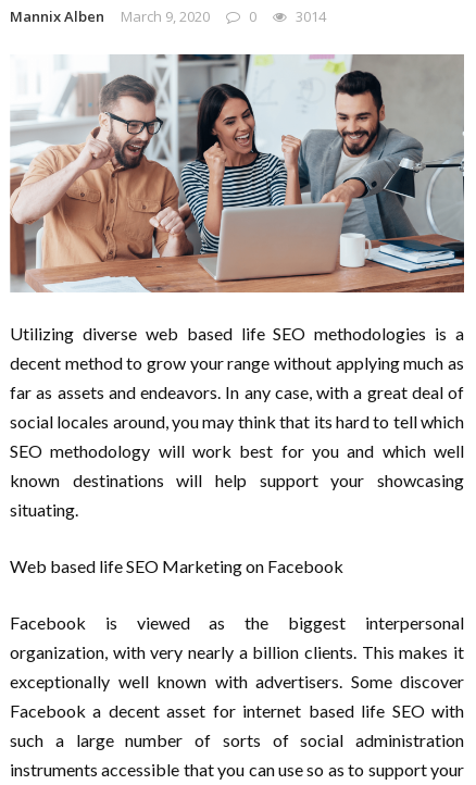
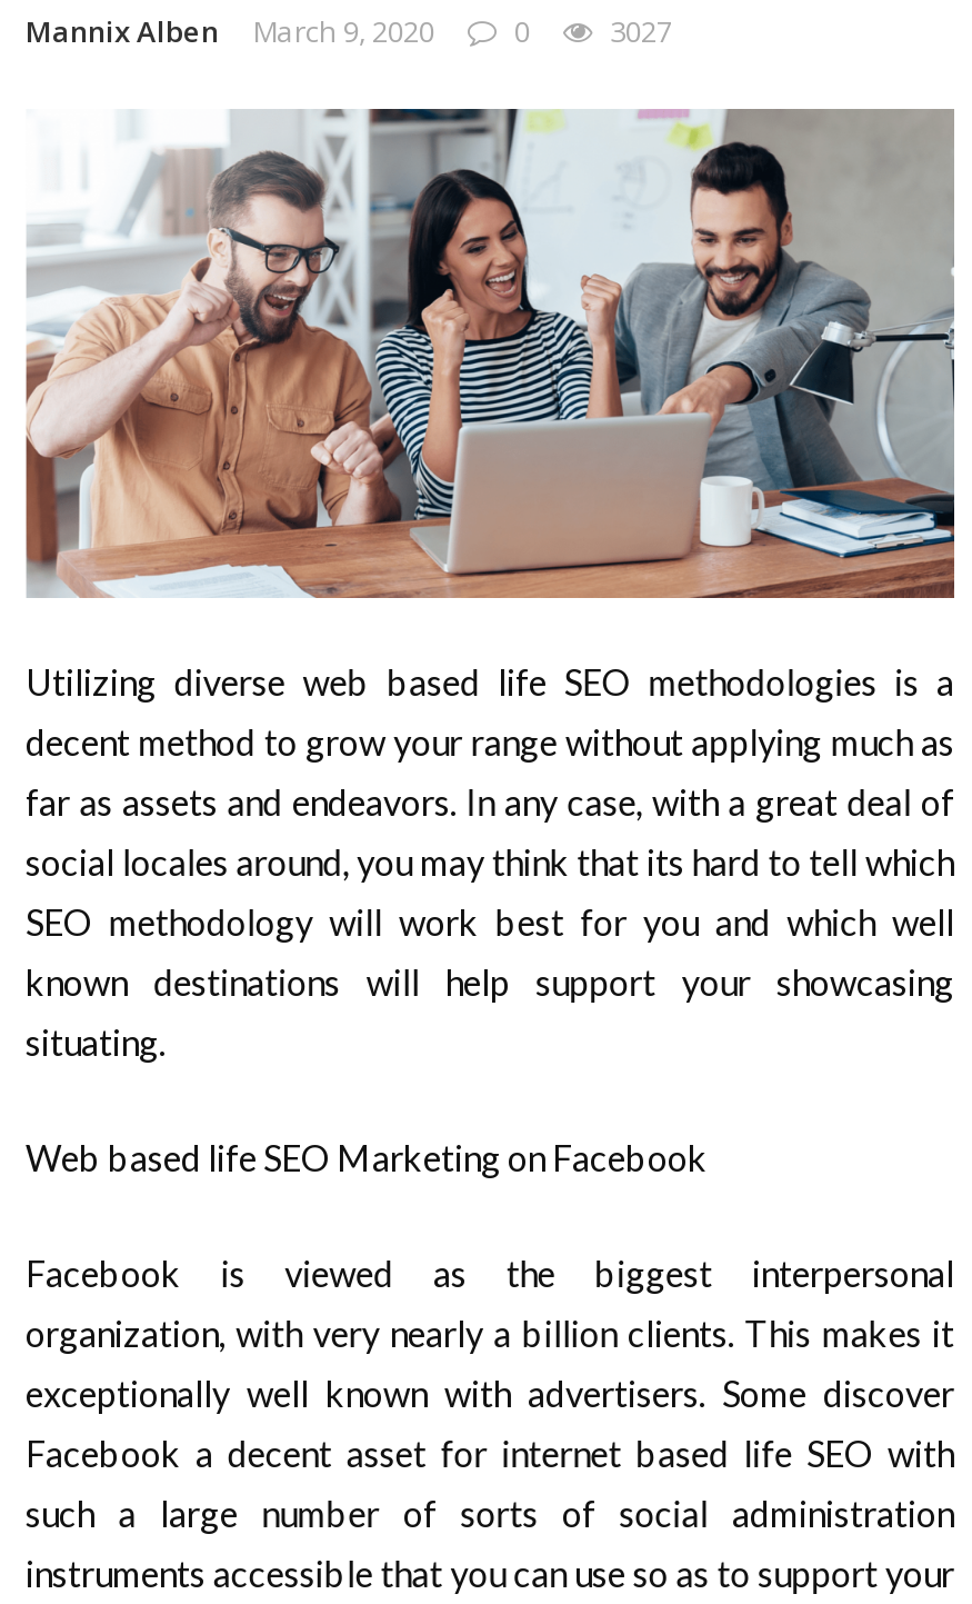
- Mannix Alben March 9, 2020 0 3014
+ Mannix Alben March 9, 2020 0 3027
